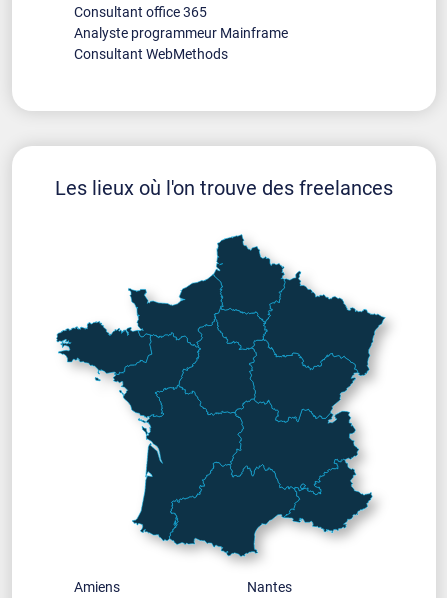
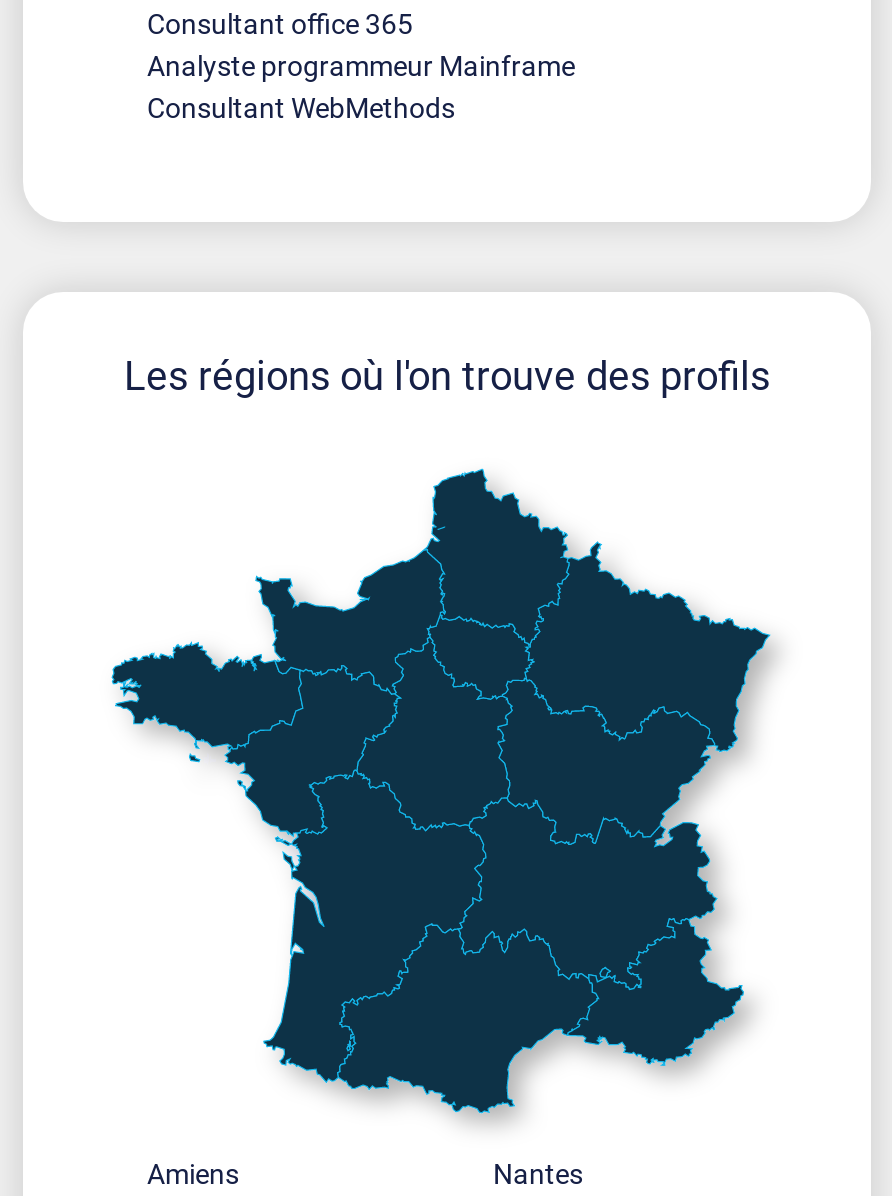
- Les lieux où l'on trouve des freelances
+ Les régions où l'on trouve des profils
